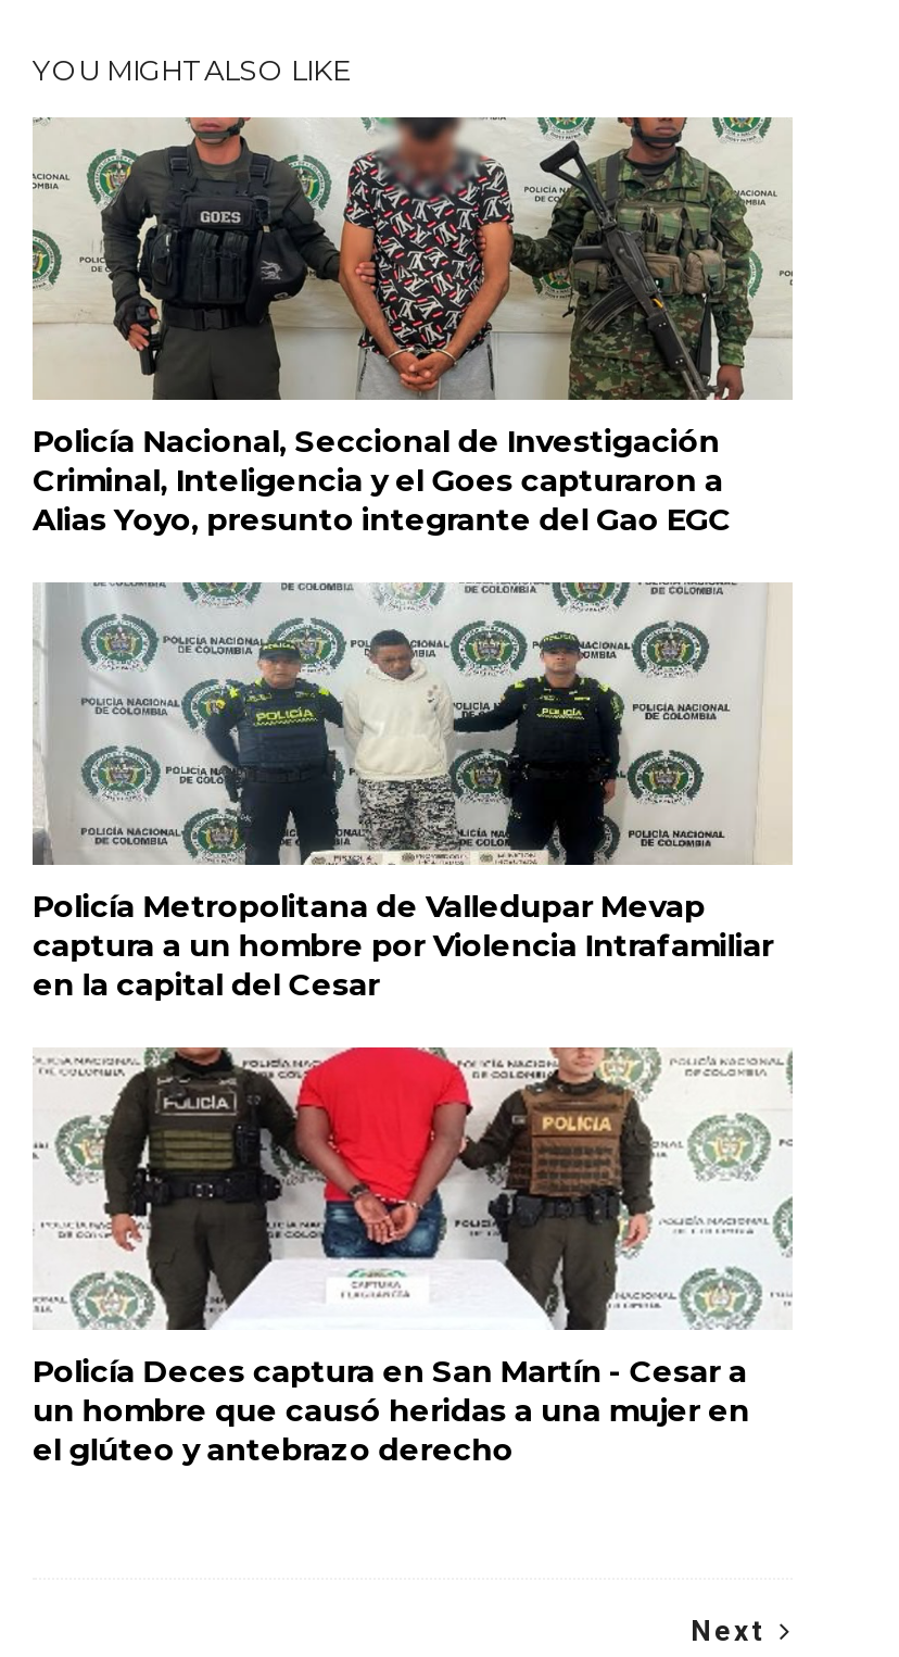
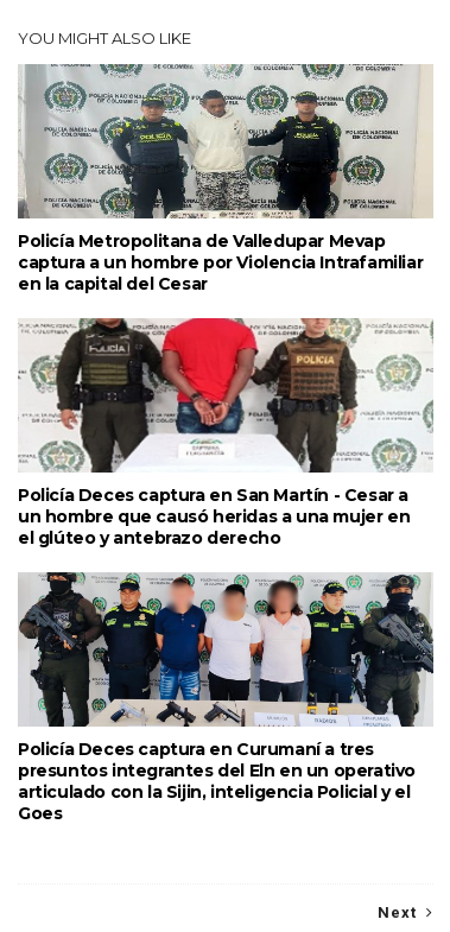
- [image]
- Policía Nacional, Seccional de Investigación
- Criminal, Inteligencia y el Goes capturaron a
- Alias Yoyo, presunto integrante del Gao EGC

moved up: [image] | Policía Metropolitana de Valledupar Mevap | captura a un hombre por Violencia Intrafamiliar | en la capital del Cesar | Policía Deces captura en San Martín - Cesar a | un hombre que causó heridas a una mujer en | el glúteo y antebrazo derecho

+ [image]
+ Policía Deces captura en Curumaní a tres
+ presuntos integrantes del Eln en un operativo
+ articulado con la Sijin, inteligencia Policial y el
+ Goes
